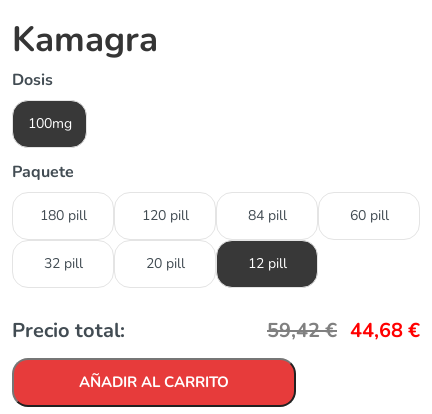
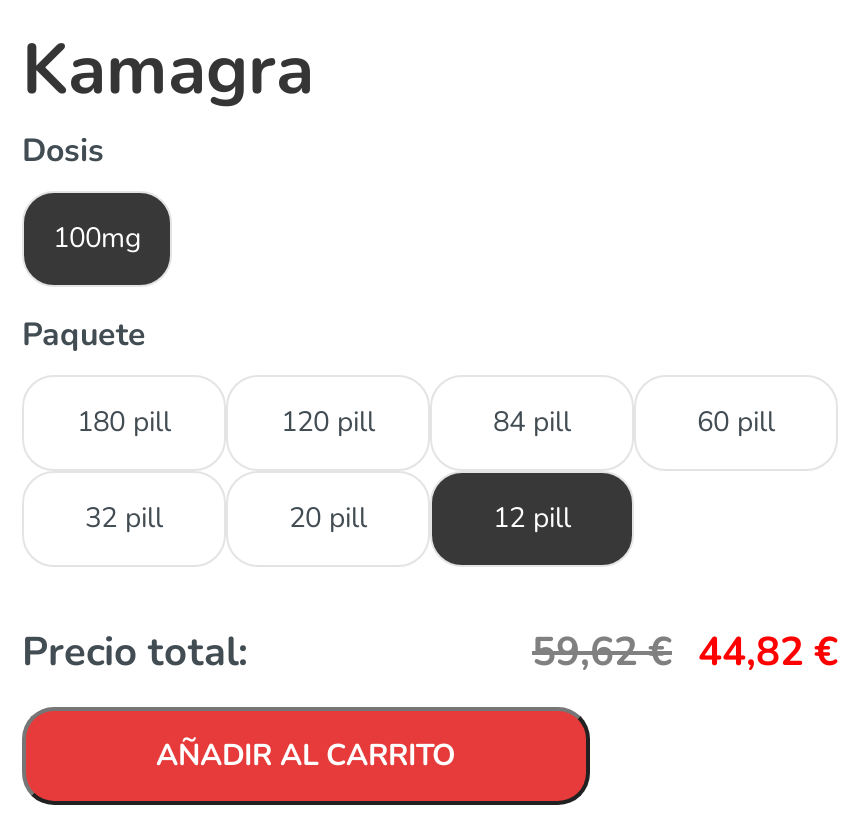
- 59,42€ 44,68 €
+ 59,62€ 44,82 €
